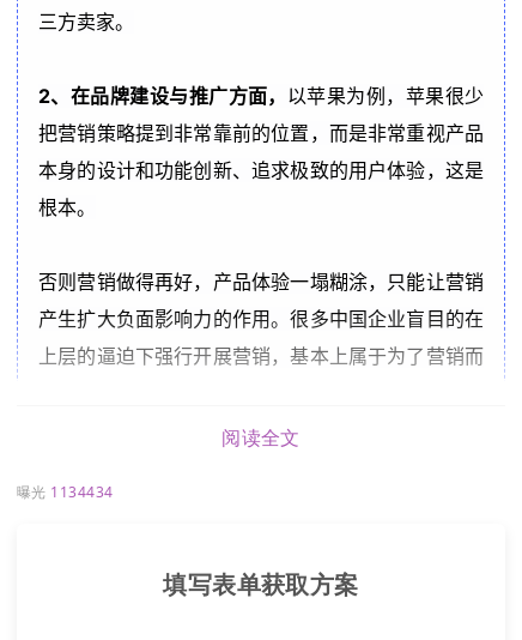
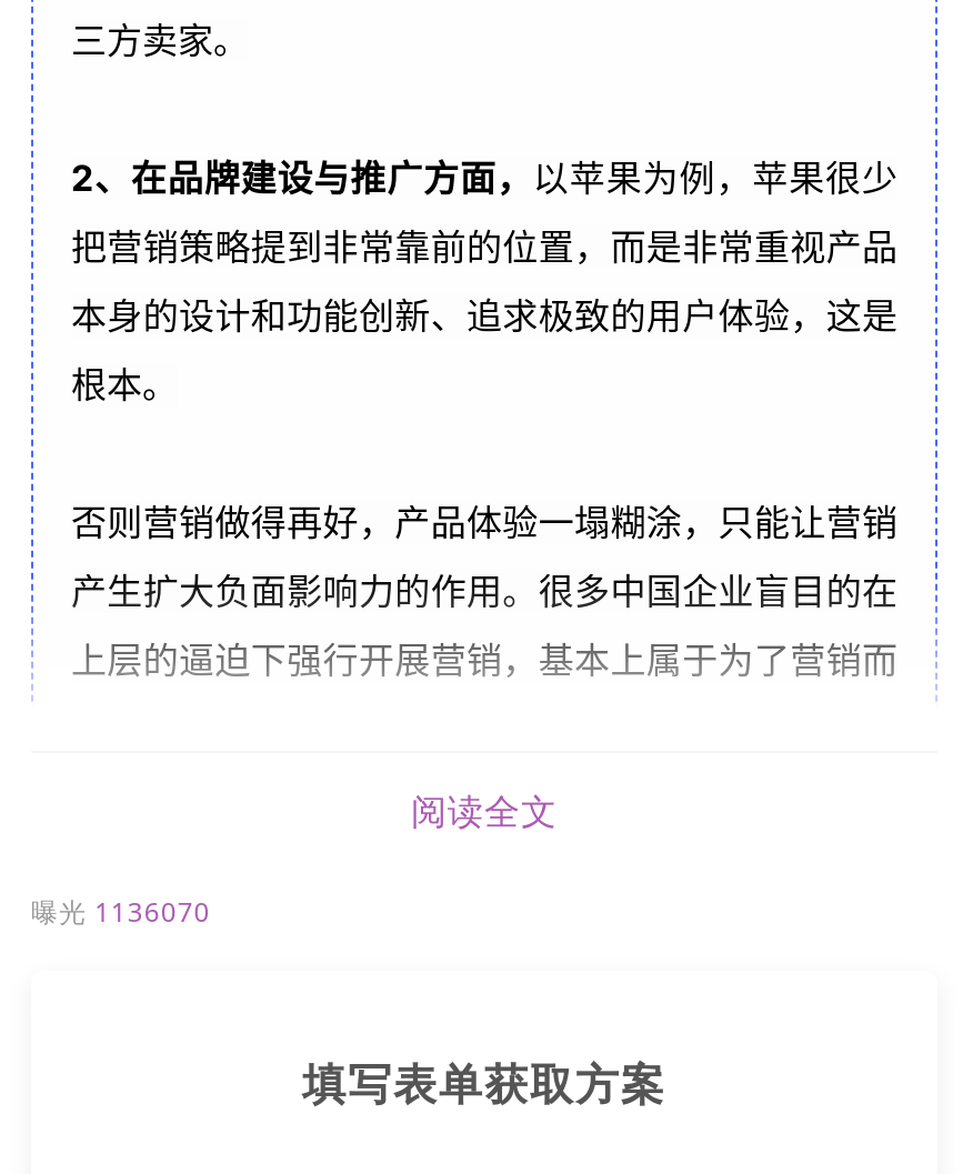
- 曝光1134434
+ 曝光1136070
